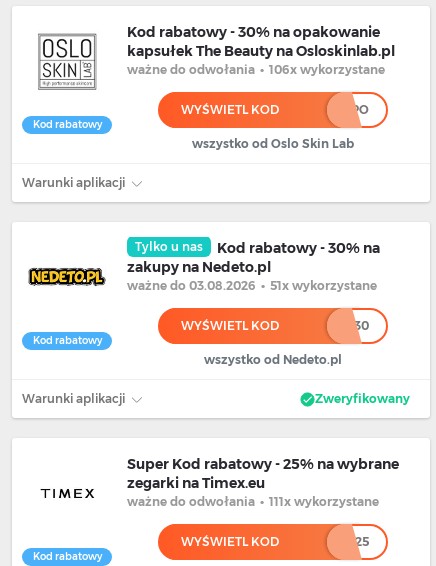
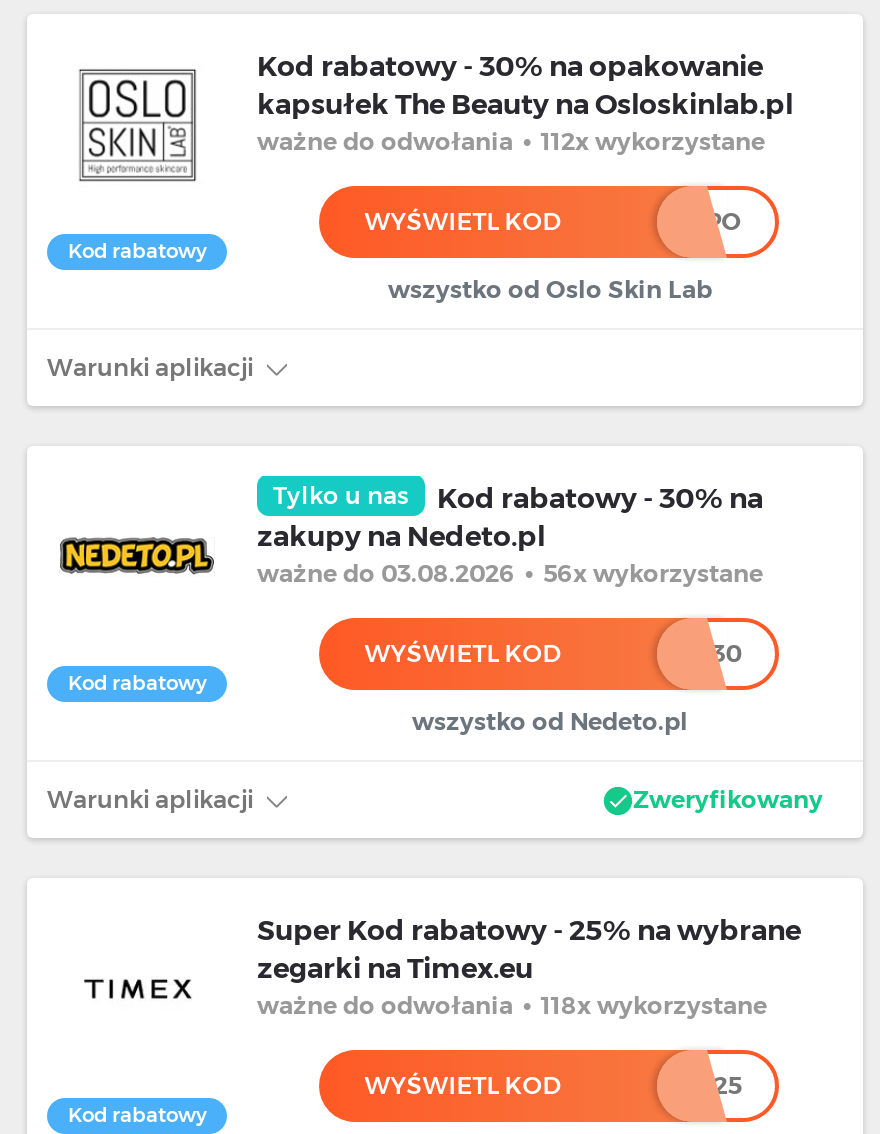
- ważne do odwołania • 106x wykorzystane
+ ważne do odwołania • 112x wykorzystane

- ważne do 03.08.2026 • 51x wykorzystane
+ ważne do 03.08.2026 • 56x wykorzystane

- ważne do odwołania • 111x wykorzystane
+ ważne do odwołania • 118x wykorzystane
